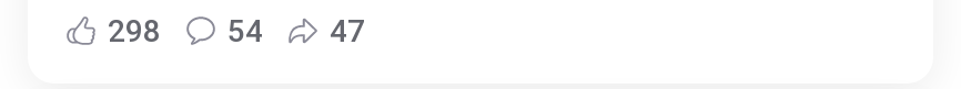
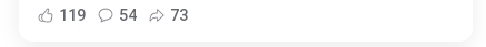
- 298
+ 119

- 47
+ 73
